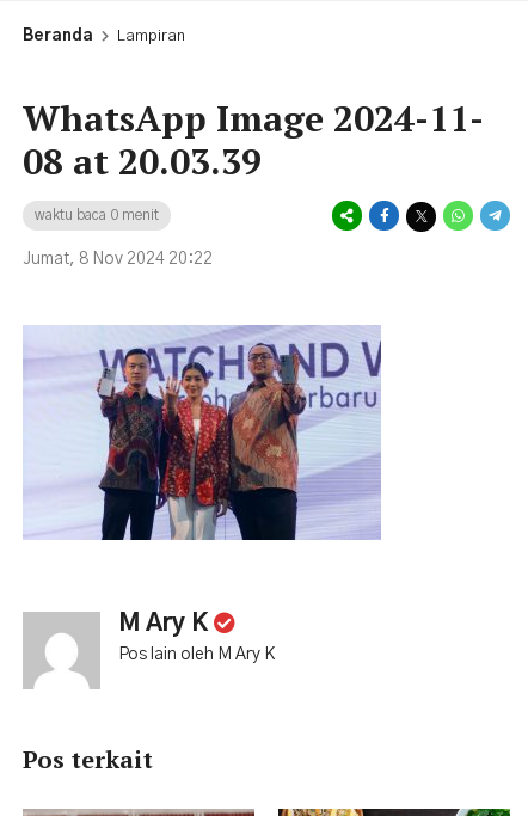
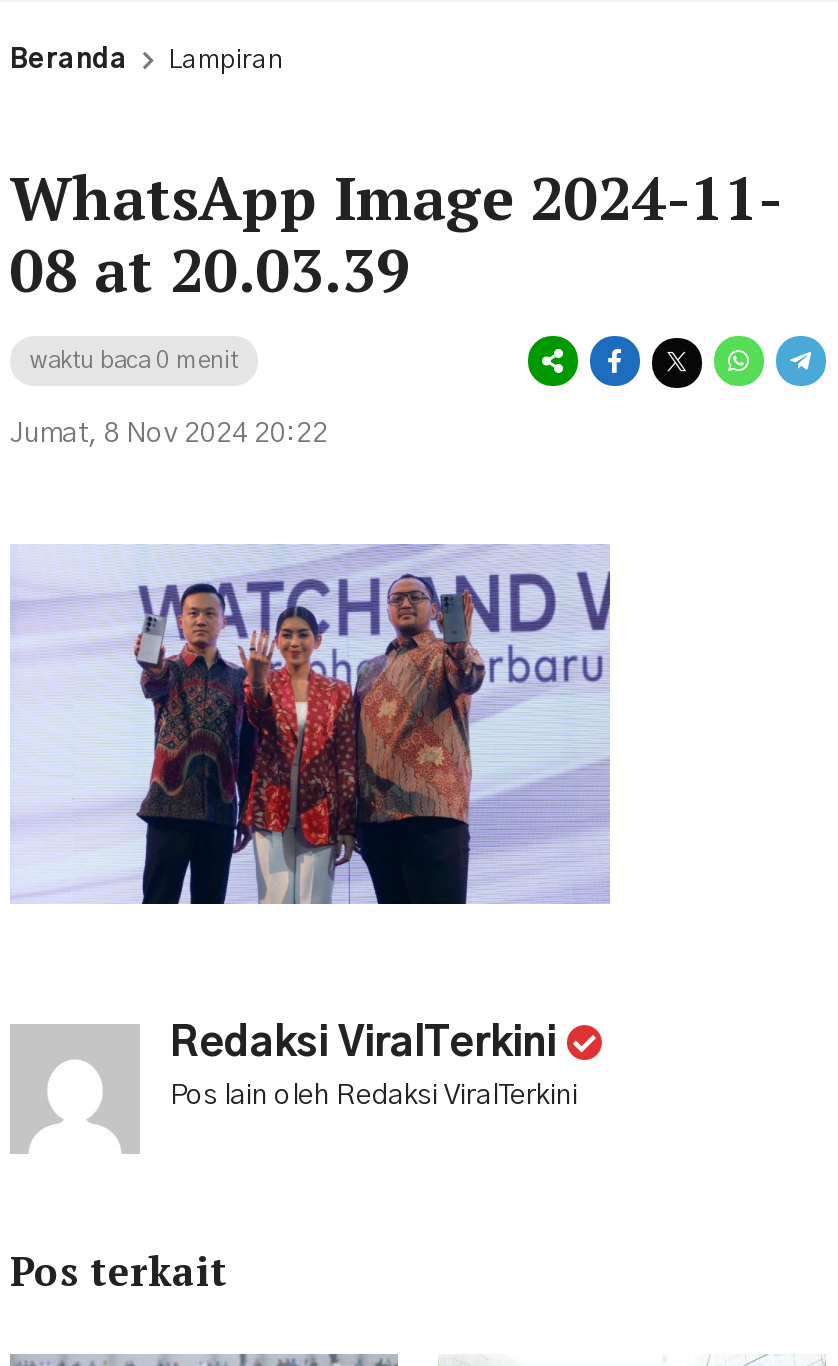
- M Ary K
- Pos lain oleh M Ary K
+ Redaksi ViralTerkini
+ Pos lain oleh Redaksi ViralTerkini
